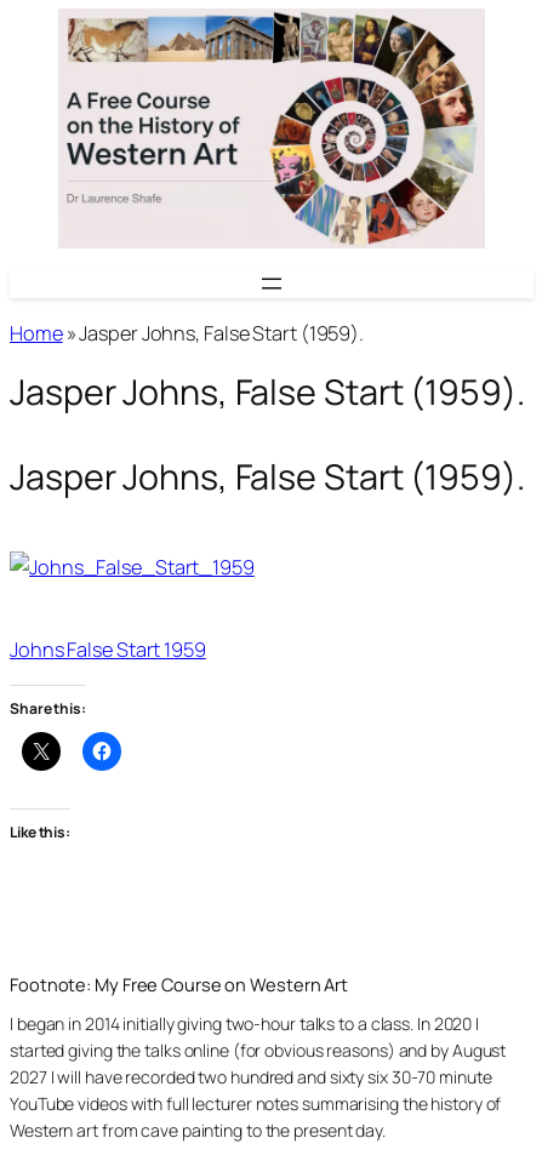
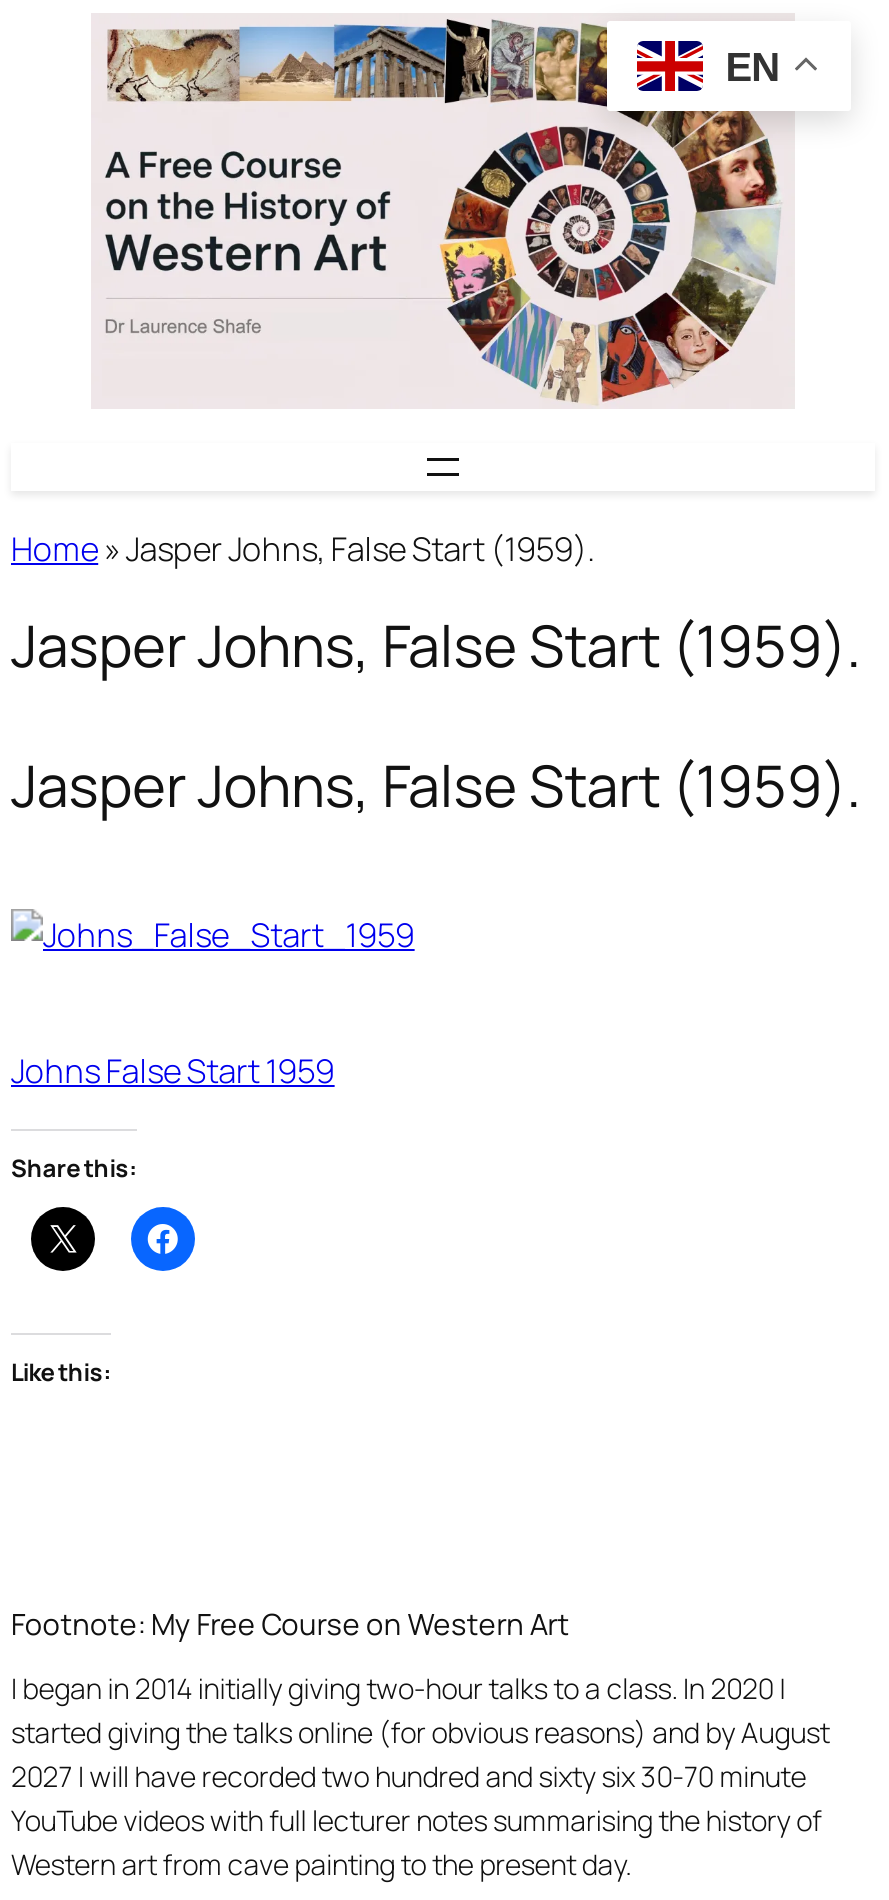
- [image]
+ [image]

+ EN
